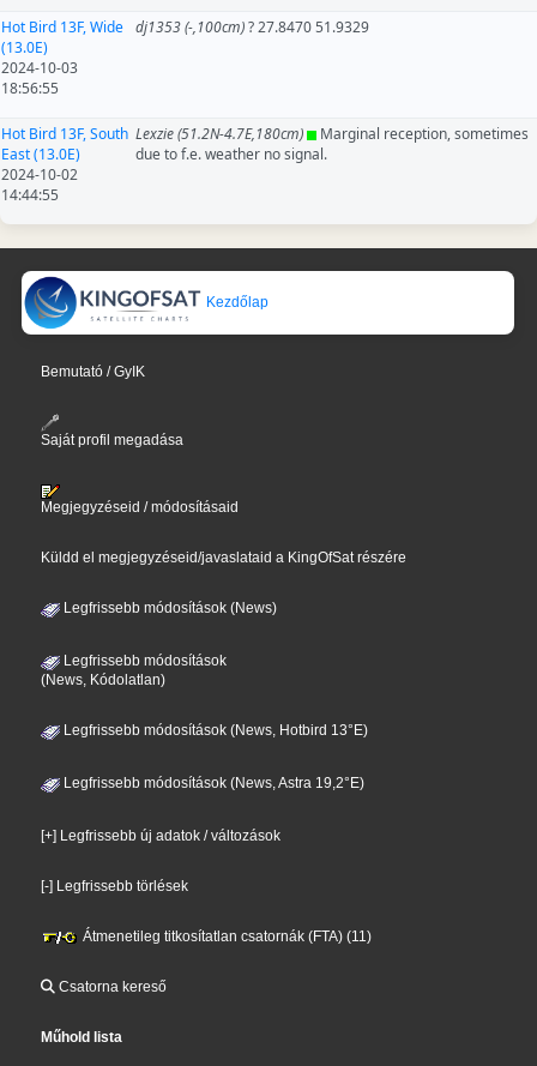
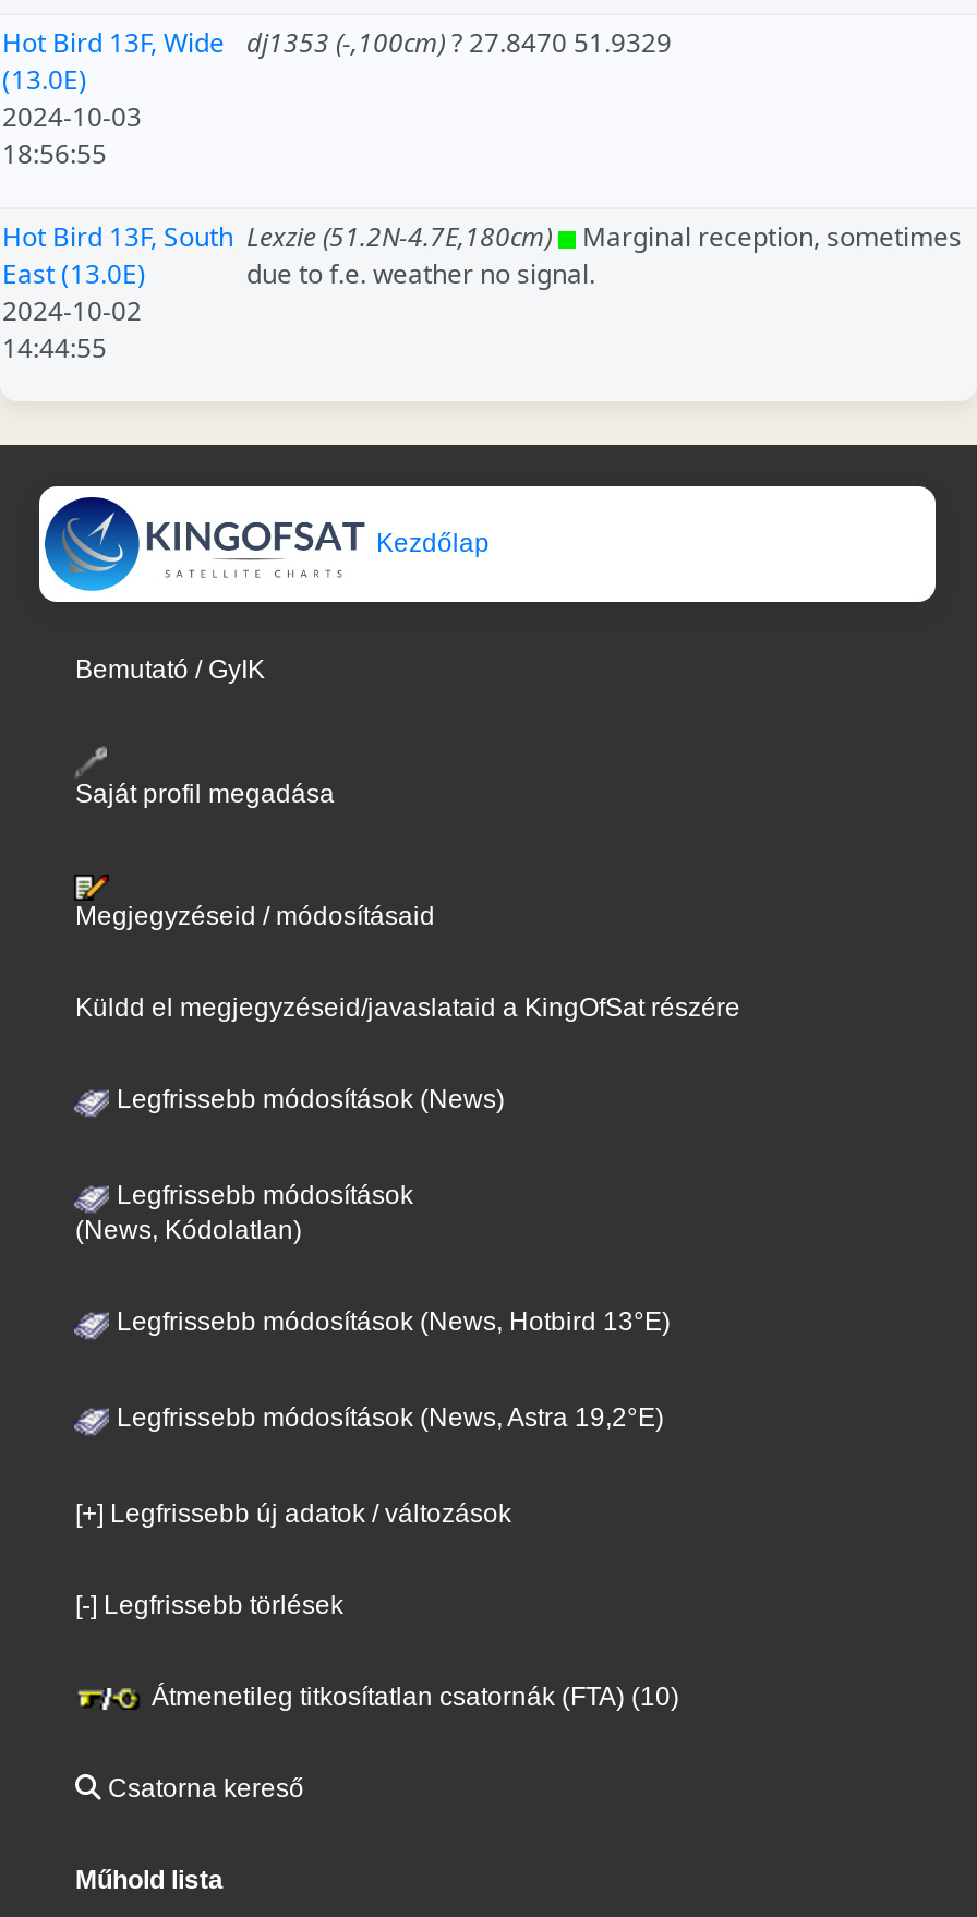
- Átmenetileg titkosítatlan csatornák (FTA) (11)
+ Átmenetileg titkosítatlan csatornák (FTA) (10)
